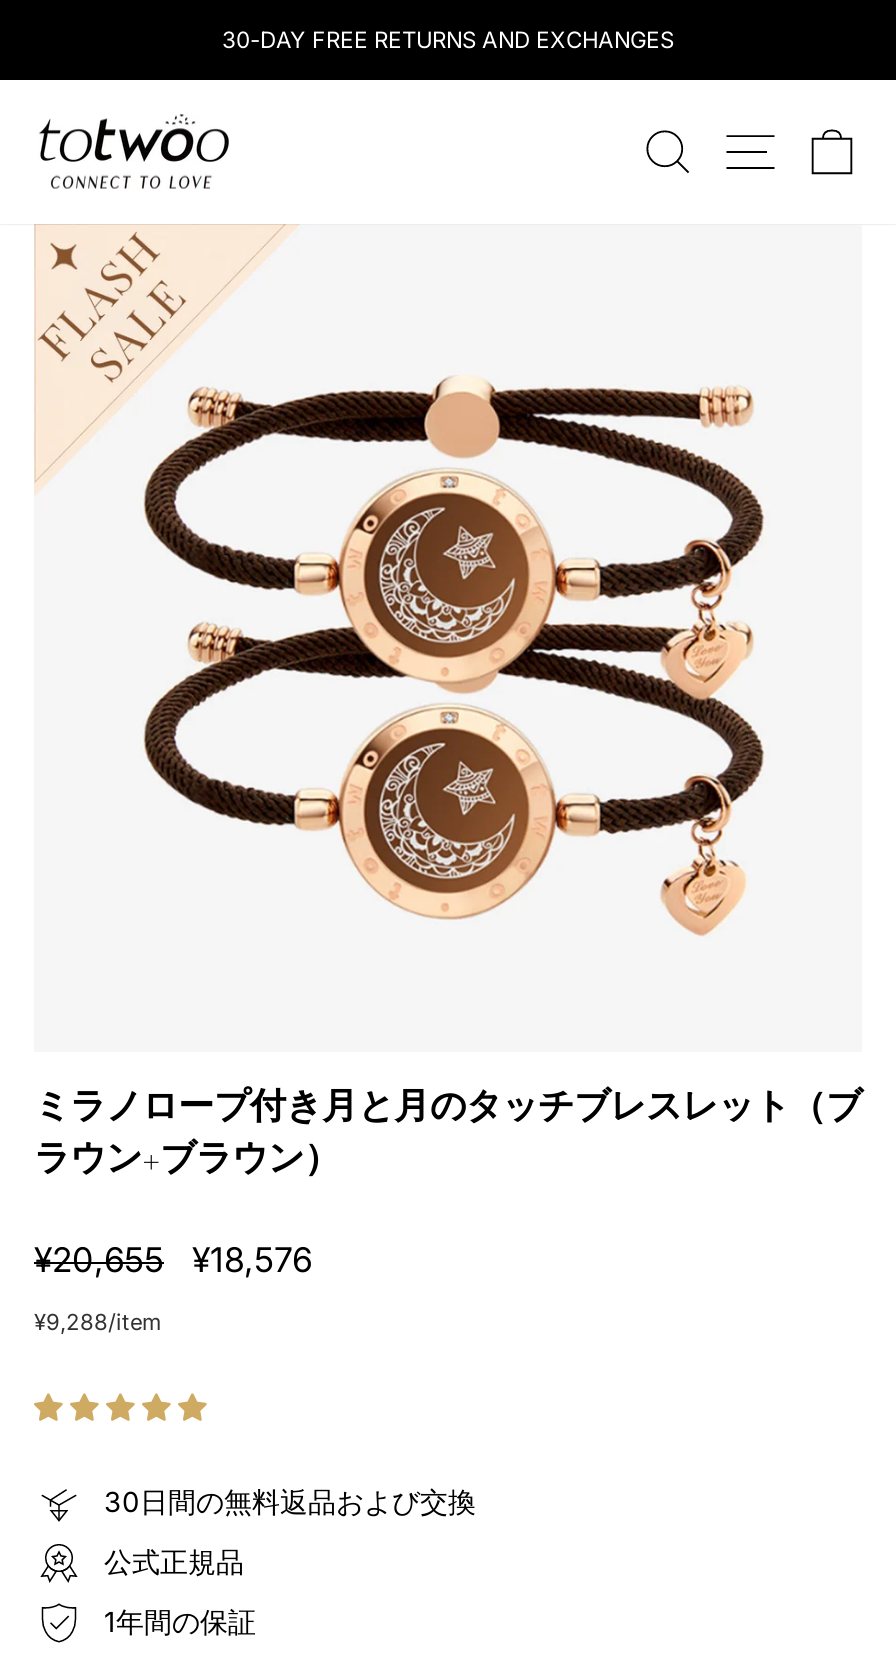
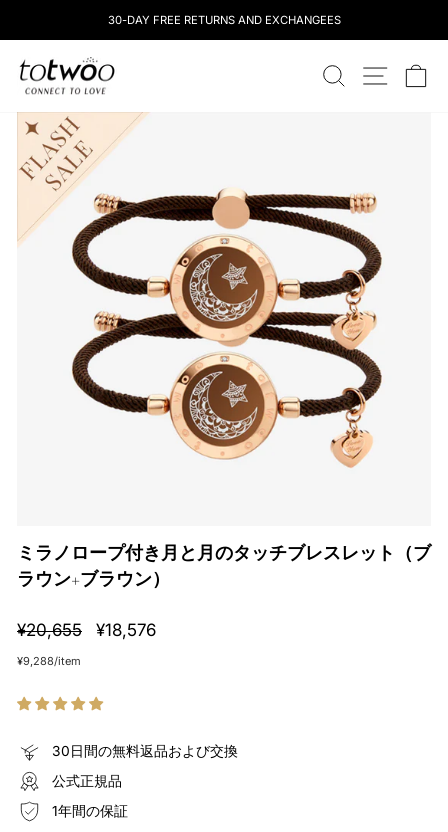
- 30-DAY FREE RETURNS AND EXCHANGES
+ 30-DAY FREE RETURNS AND EXCHANGEES
